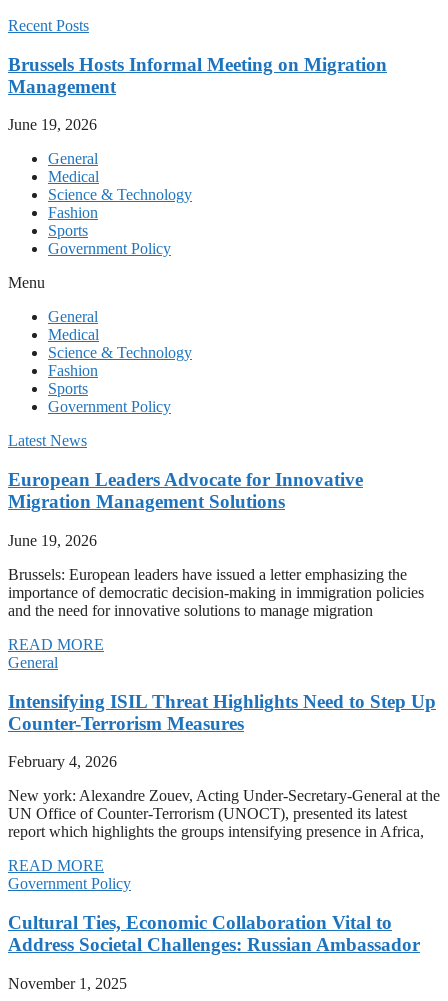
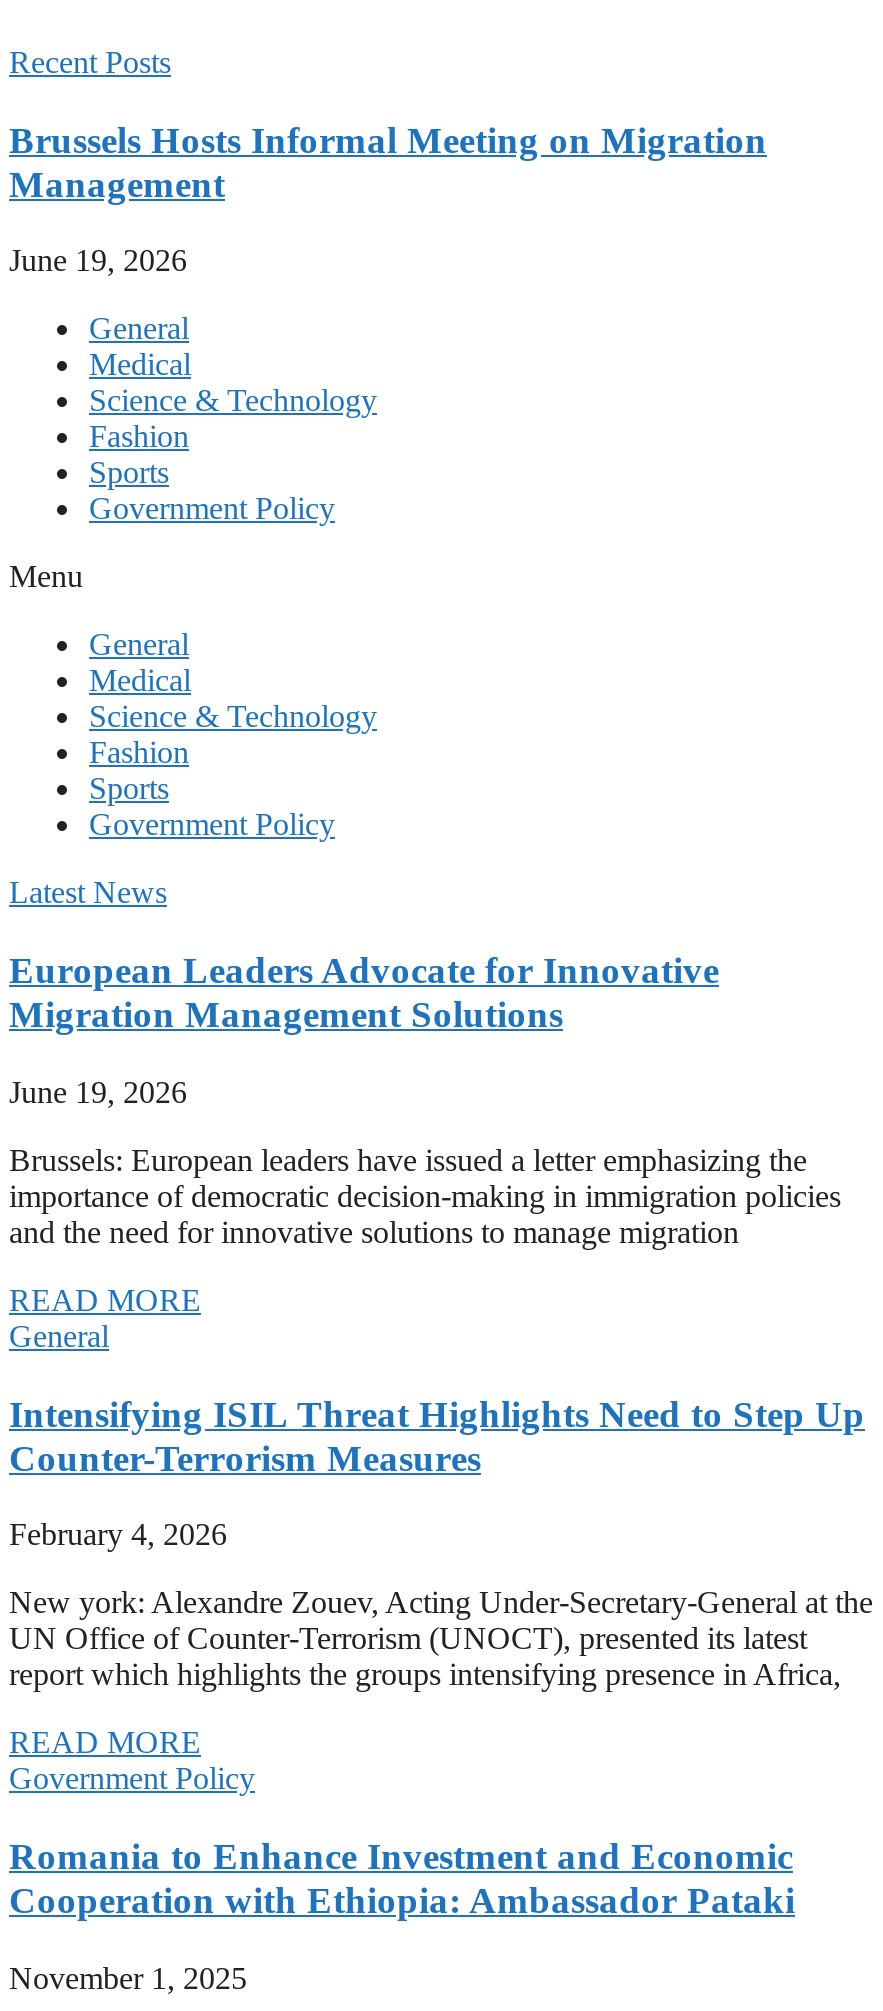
- Cultural Ties, Economic Collaboration Vital to
- Address Societal Challenges: Russian Ambassador
+ Romania to Enhance Investment and Economic
+ Cooperation with Ethiopia: Ambassador Pataki
